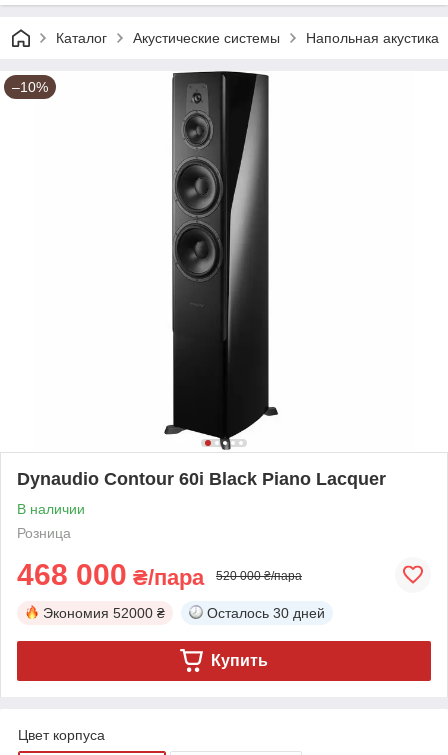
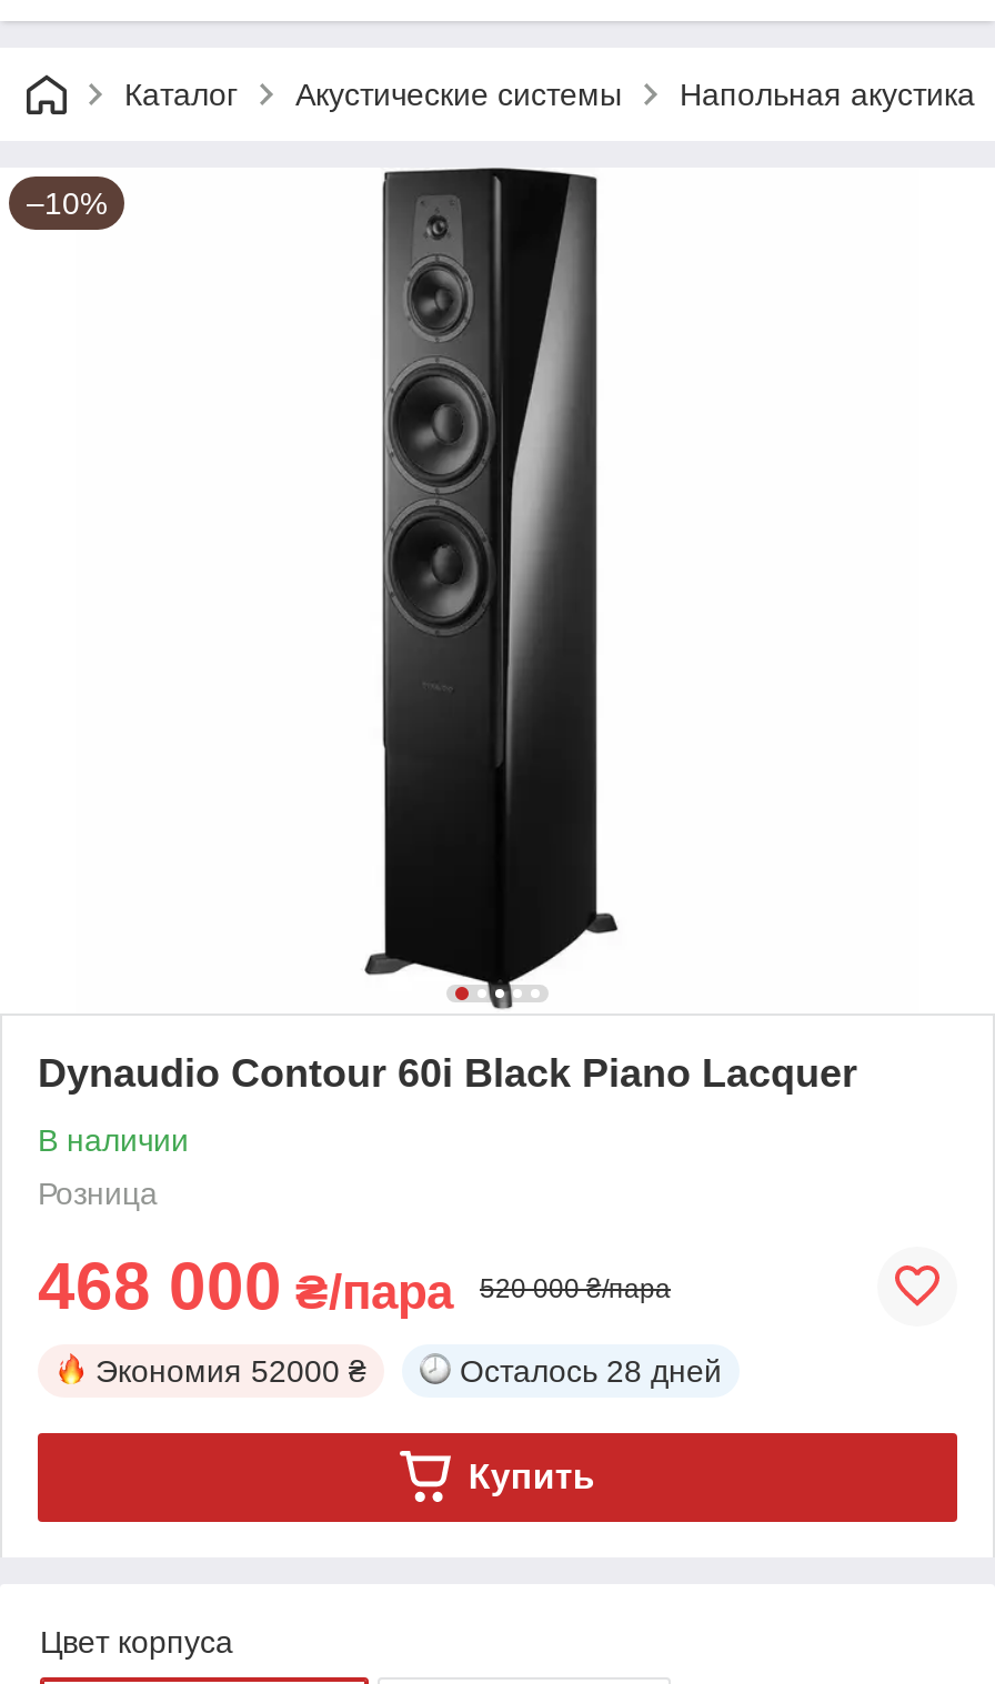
- Осталось 30 дней
+ Осталось 28 дней
